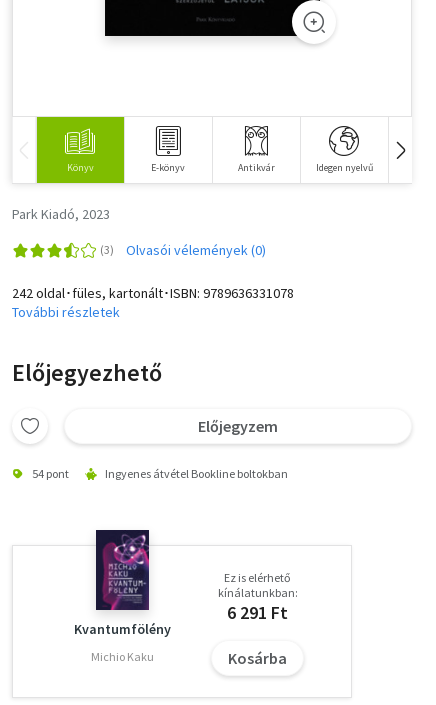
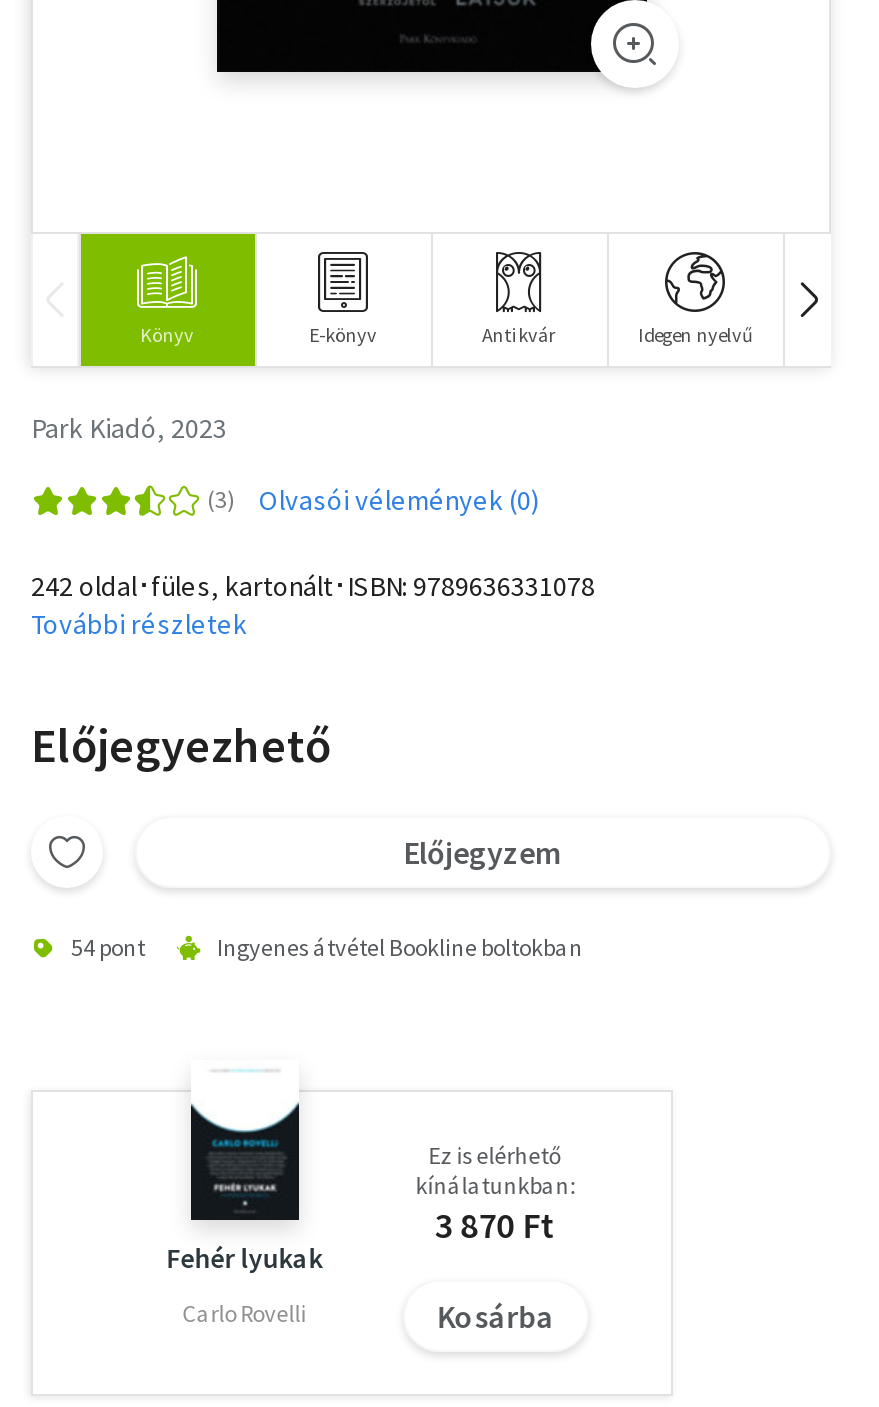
- [image]
- Kvantumfölény
+ [image]
+ Fehér lyukak

- 6 291 Ft
+ 3 870 Ft

- Michio Kaku
+ Carlo Rovelli
